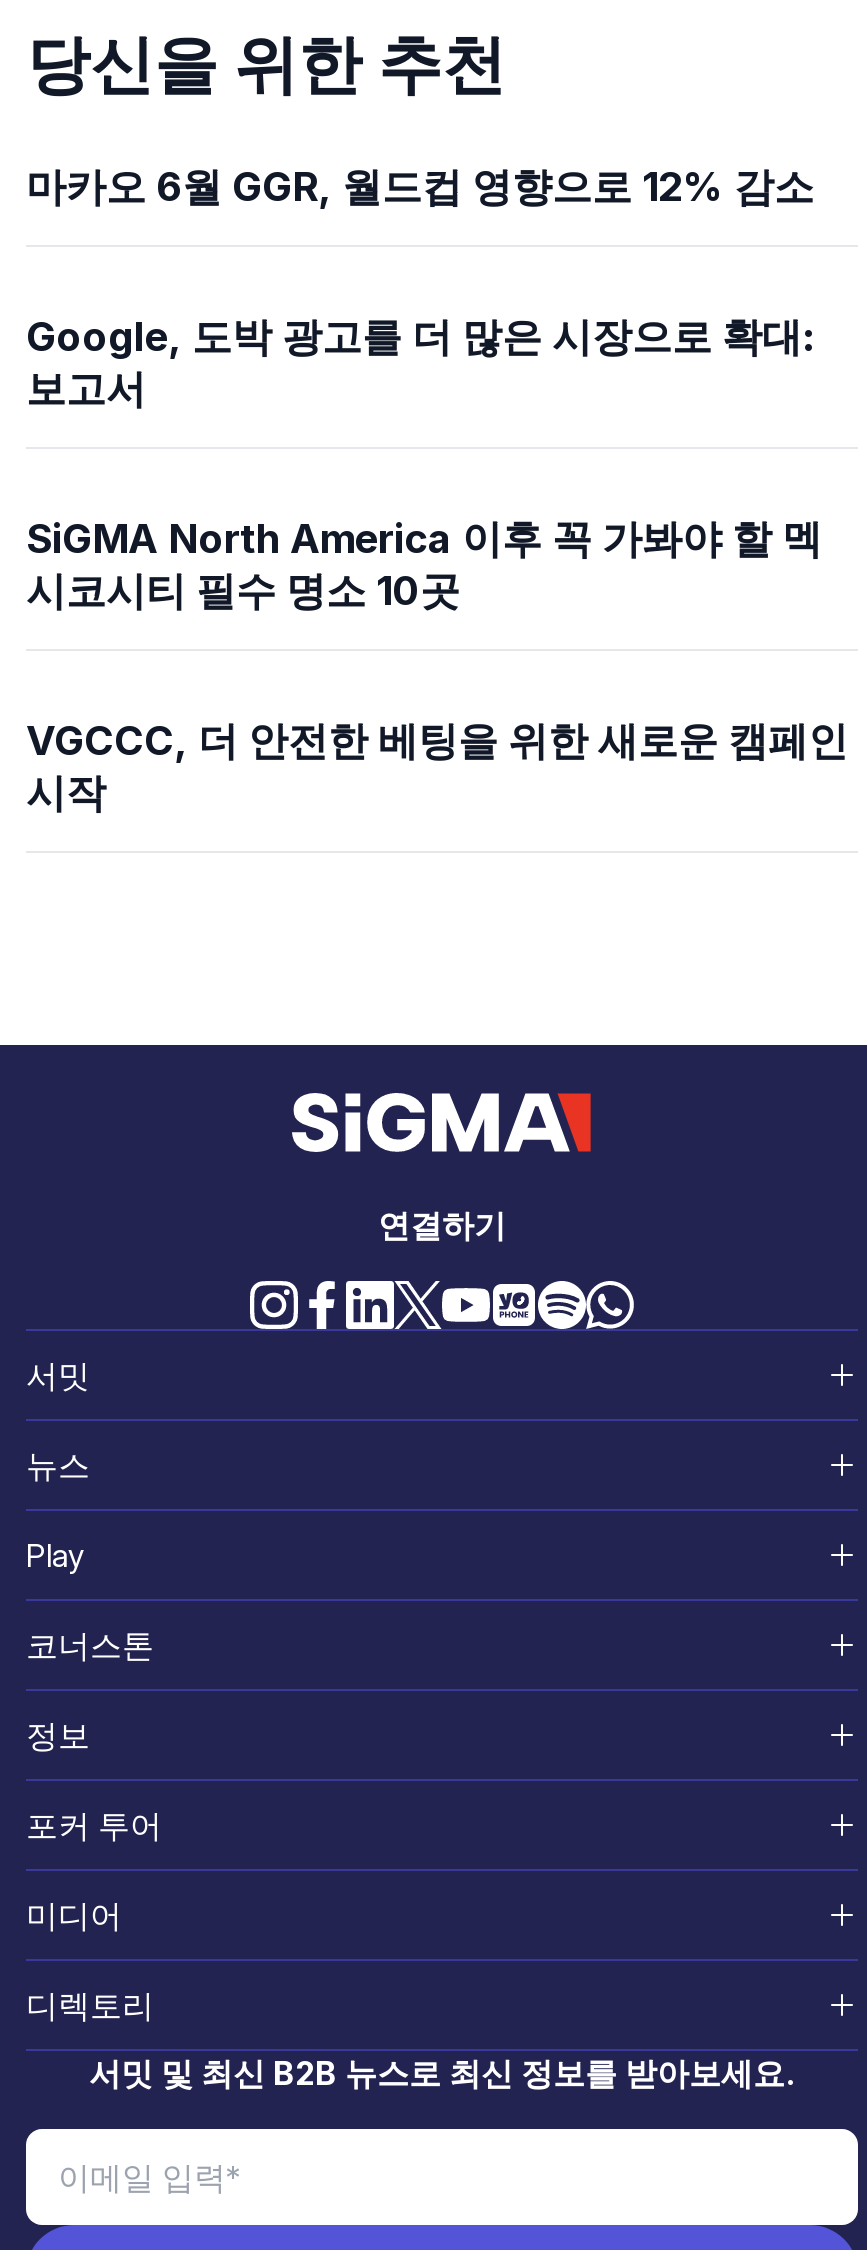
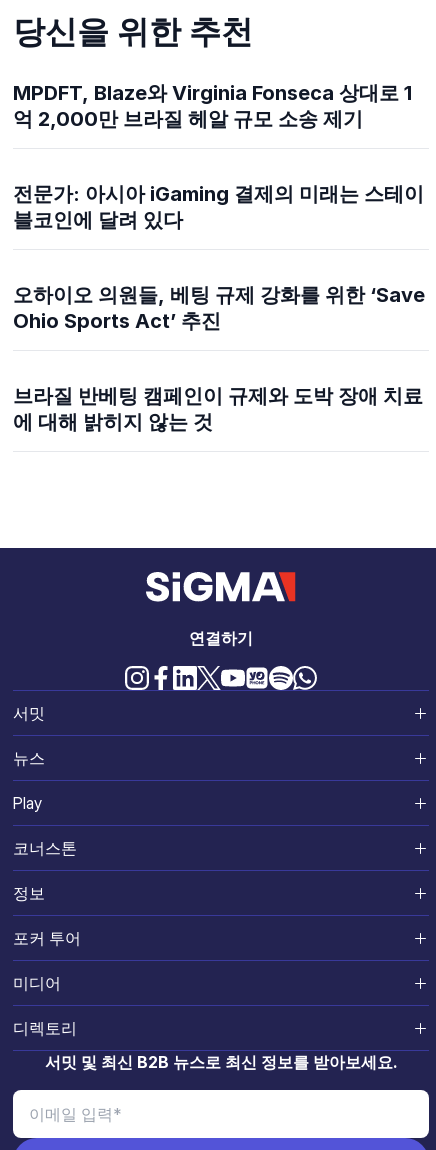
- 마카오 6월 GGR, 월드컵 영향으로 12% 감소
+ MPDFT, Blaze와 Virginia Fonseca 상대로 1
+ 억 2,000만 브라질 헤알 규모 소송 제기

- Google, 도박 광고를 더 많은 시장으로 확대:
- 보고서
+ 전문가: 아시아 iGaming 결제의 미래는 스테이
+ 블코인에 달려 있다

- SiGMA North America 이후 꼭 가봐야 할 멕
- 시코시티 필수 명소 10곳
+ 오하이오 의원들, 베팅 규제 강화를 위한 ‘Save
+ Ohio Sports Act’ 추진

- VGCCC, 더 안전한 베팅을 위한 새로운 캠페인
- 시작
+ 브라질 반베팅 캠페인이 규제와 도박 장애 치료
+ 에 대해 밝히지 않는 것
